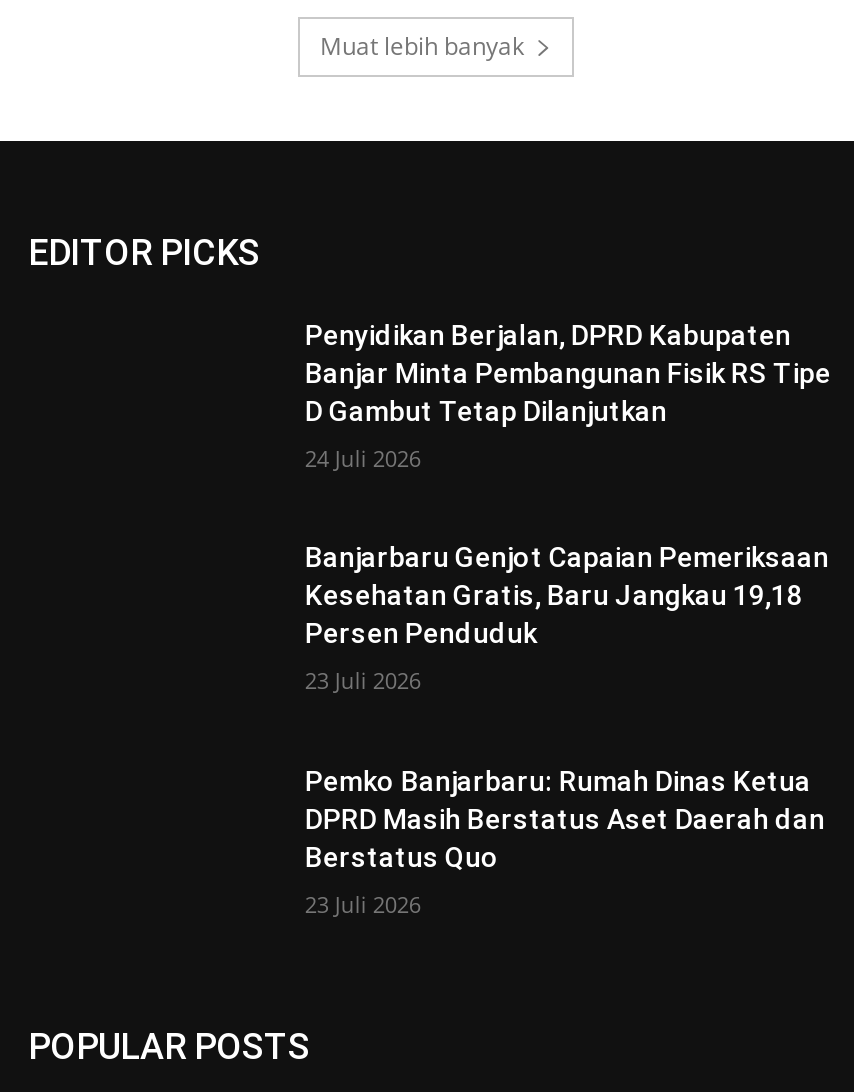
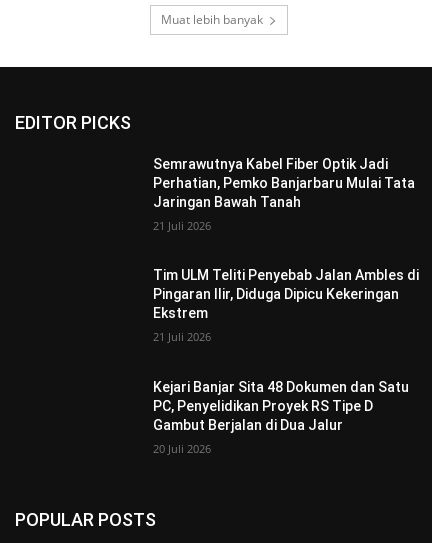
- Penyidikan Berjalan, DPRD Kabupaten
- Banjar Minta Pembangunan Fisik RS Tipe
- D Gambut Tetap Dilanjutkan
+ Semrawutnya Kabel Fiber Optik Jadi
+ Perhatian, Pemko Banjarbaru Mulai Tata
+ Jaringan Bawah Tanah

- 24 Juli 2026
+ 21 Juli 2026

- Banjarbaru Genjot Capaian Pemeriksaan
- Kesehatan Gratis, Baru Jangkau 19,18
- Persen Penduduk
+ Tim ULM Teliti Penyebab Jalan Ambles di
+ Pingaran Ilir, Diduga Dipicu Kekeringan
+ Ekstrem

- 23 Juli 2026
+ 21 Juli 2026

- Pemko Banjarbaru: Rumah Dinas Ketua
- DPRD Masih Berstatus Aset Daerah dan
- Berstatus Quo
+ Kejari Banjar Sita 48 Dokumen dan Satu
+ PC, Penyelidikan Proyek RS Tipe D
+ Gambut Berjalan di Dua Jalur

- 23 Juli 2026
+ 20 Juli 2026
